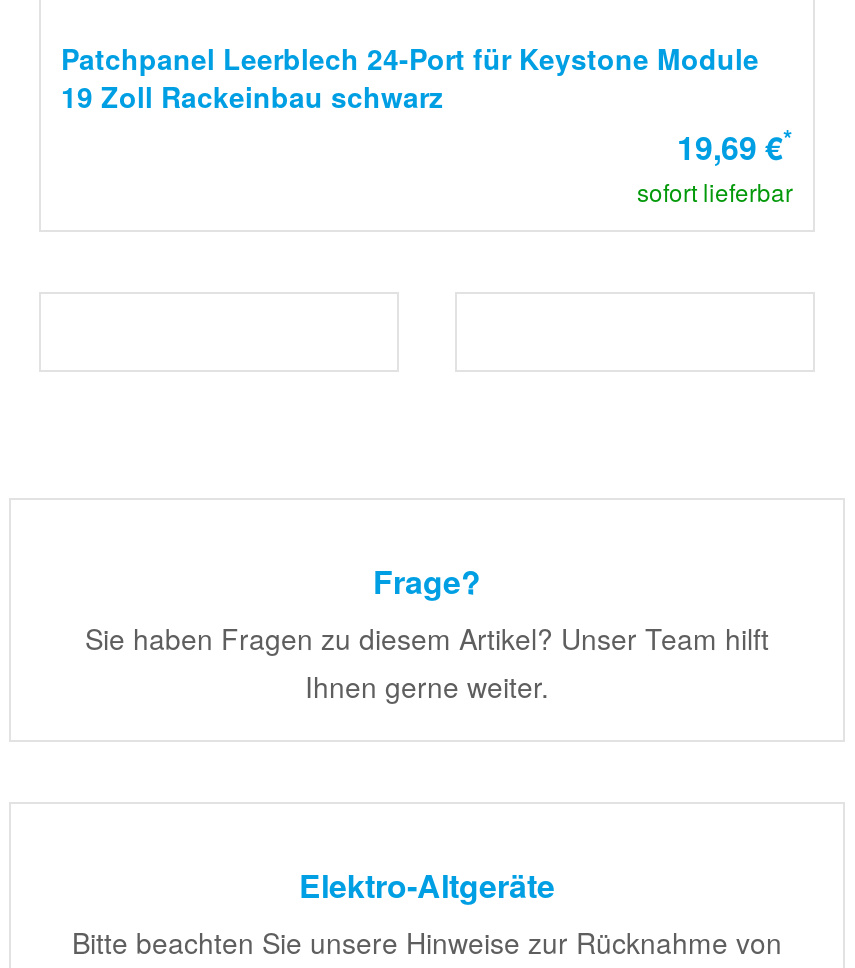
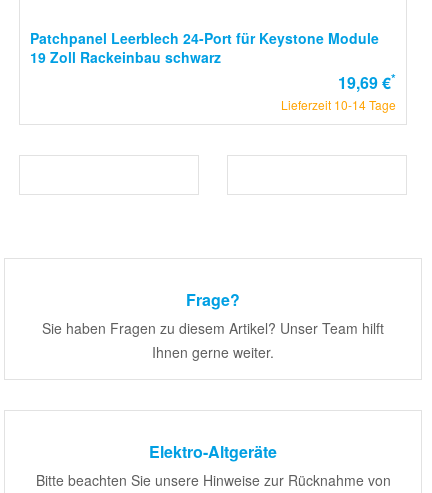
- sofort lieferbar
+ Lieferzeit 10-14 Tage
